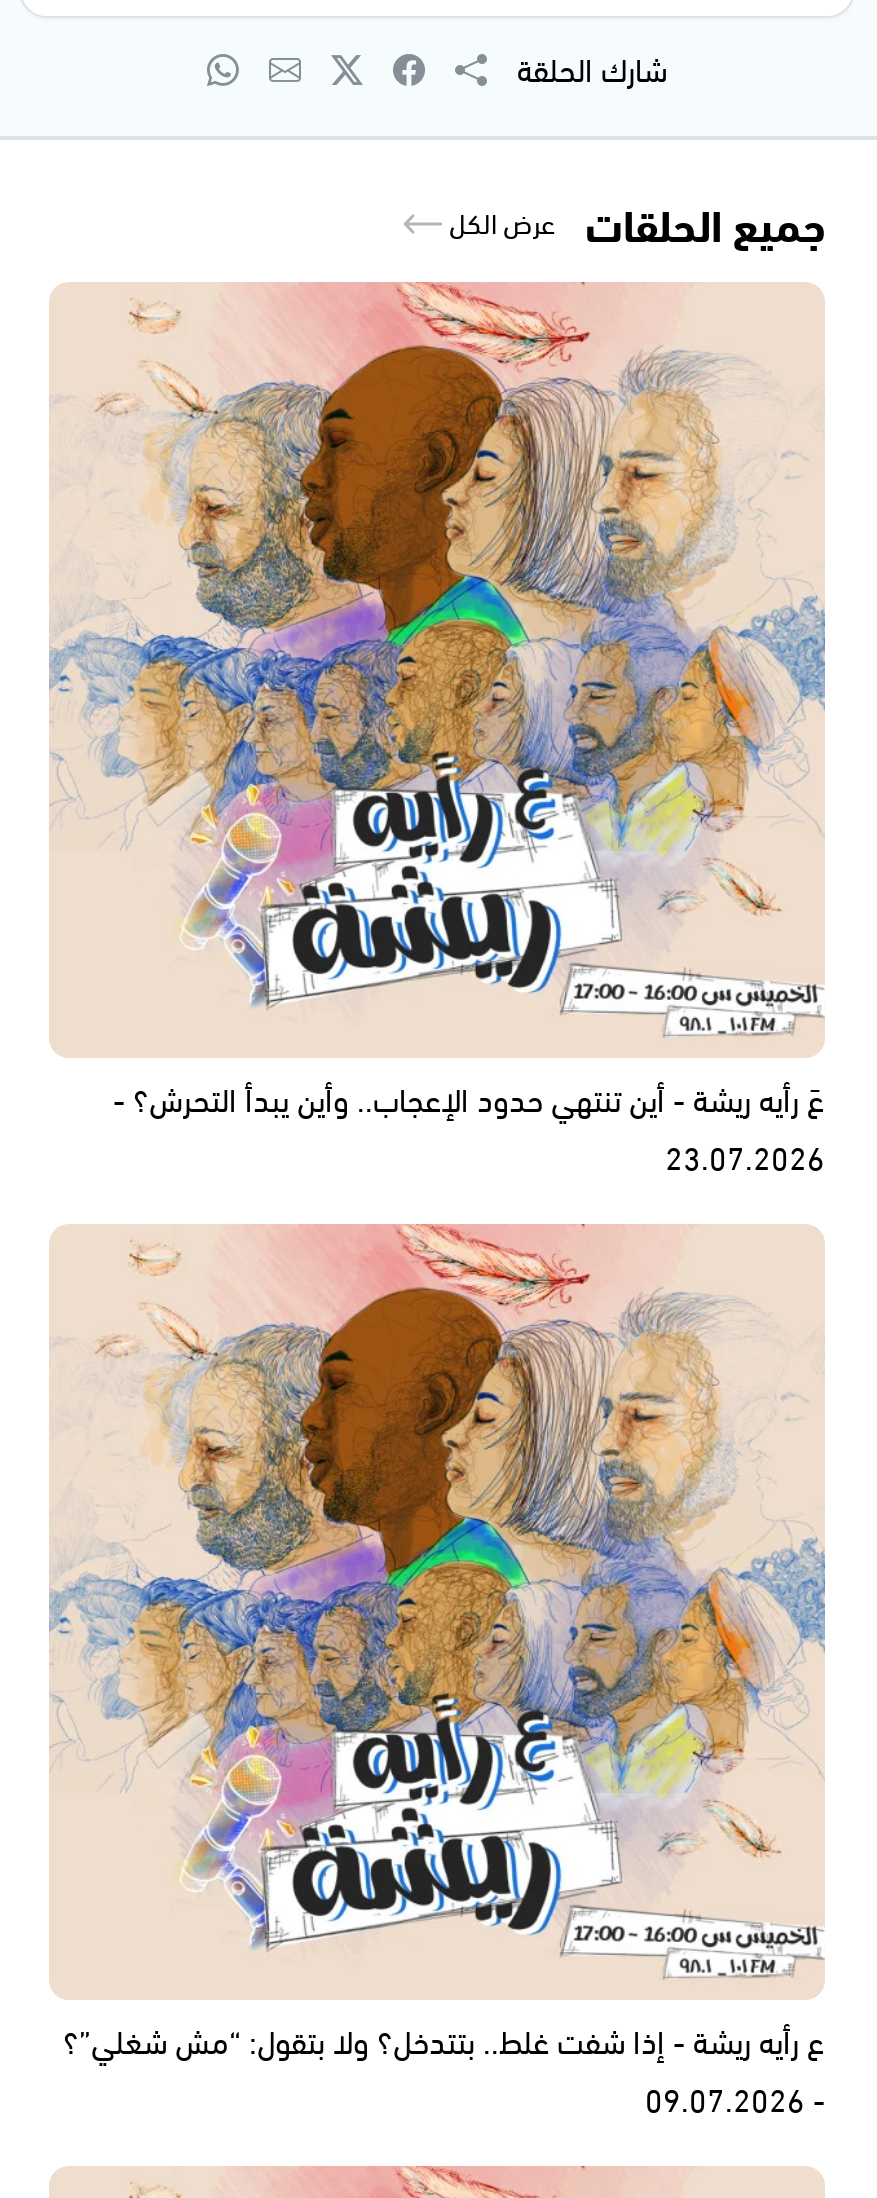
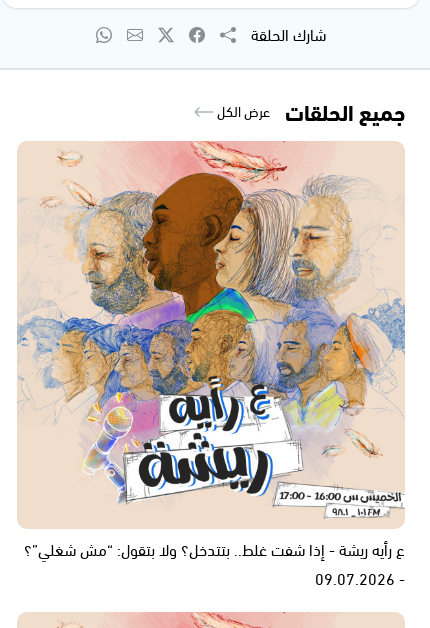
- عَ رأيه ريشة - أين تنتهي حدود الإعجاب.. وأين يبدأ التحرش؟ -
- 23.07.2026
